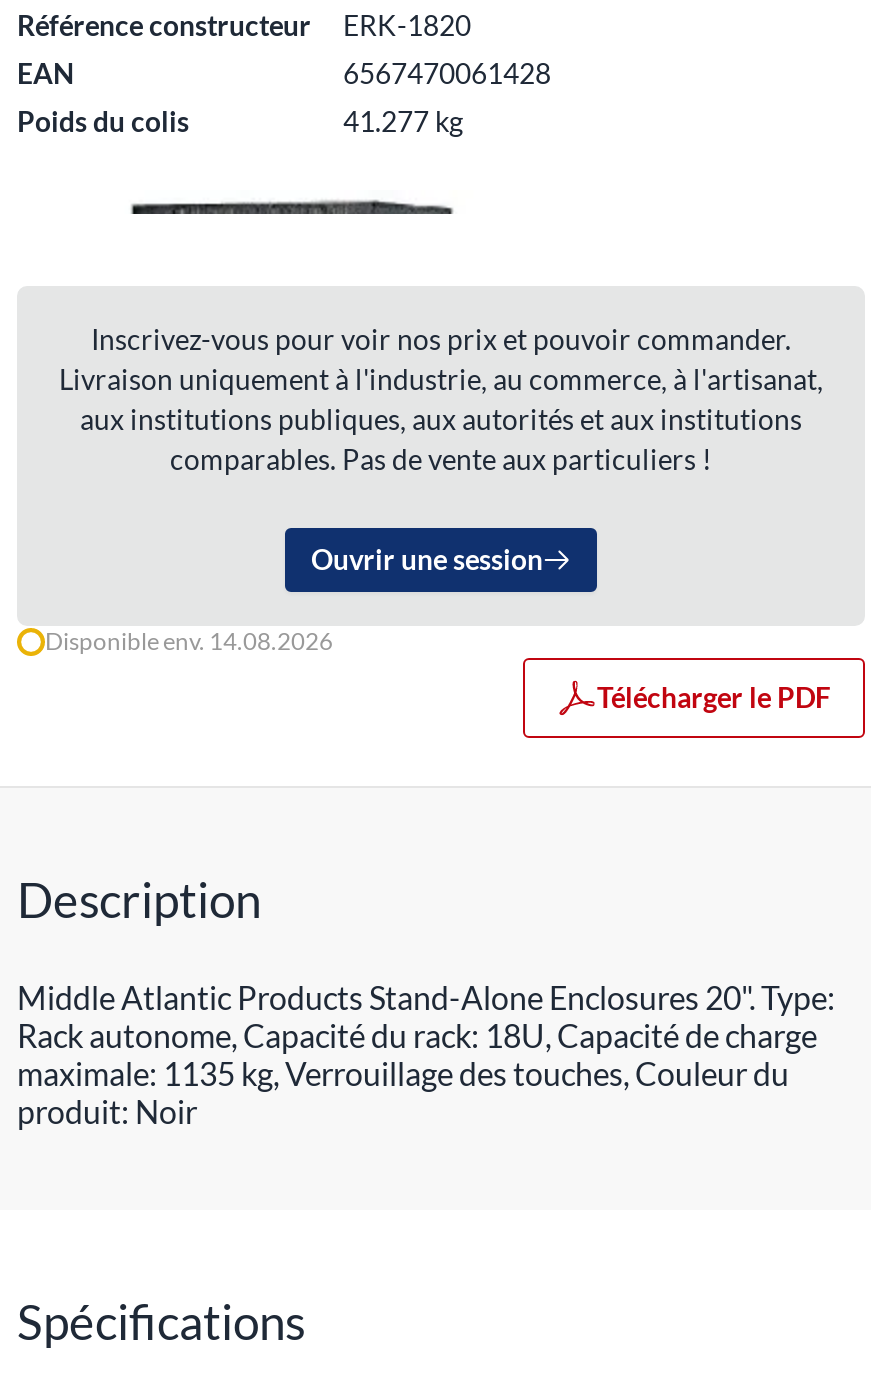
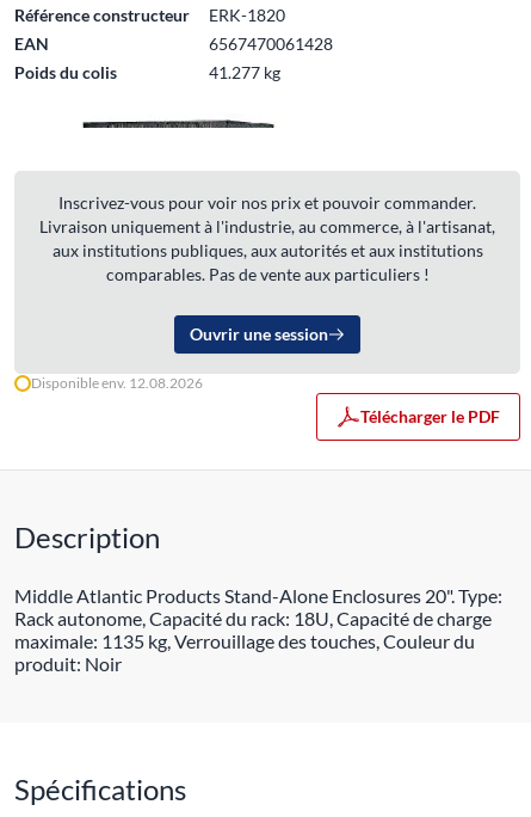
- Disponible env. 14.08.2026
+ Disponible env. 12.08.2026
